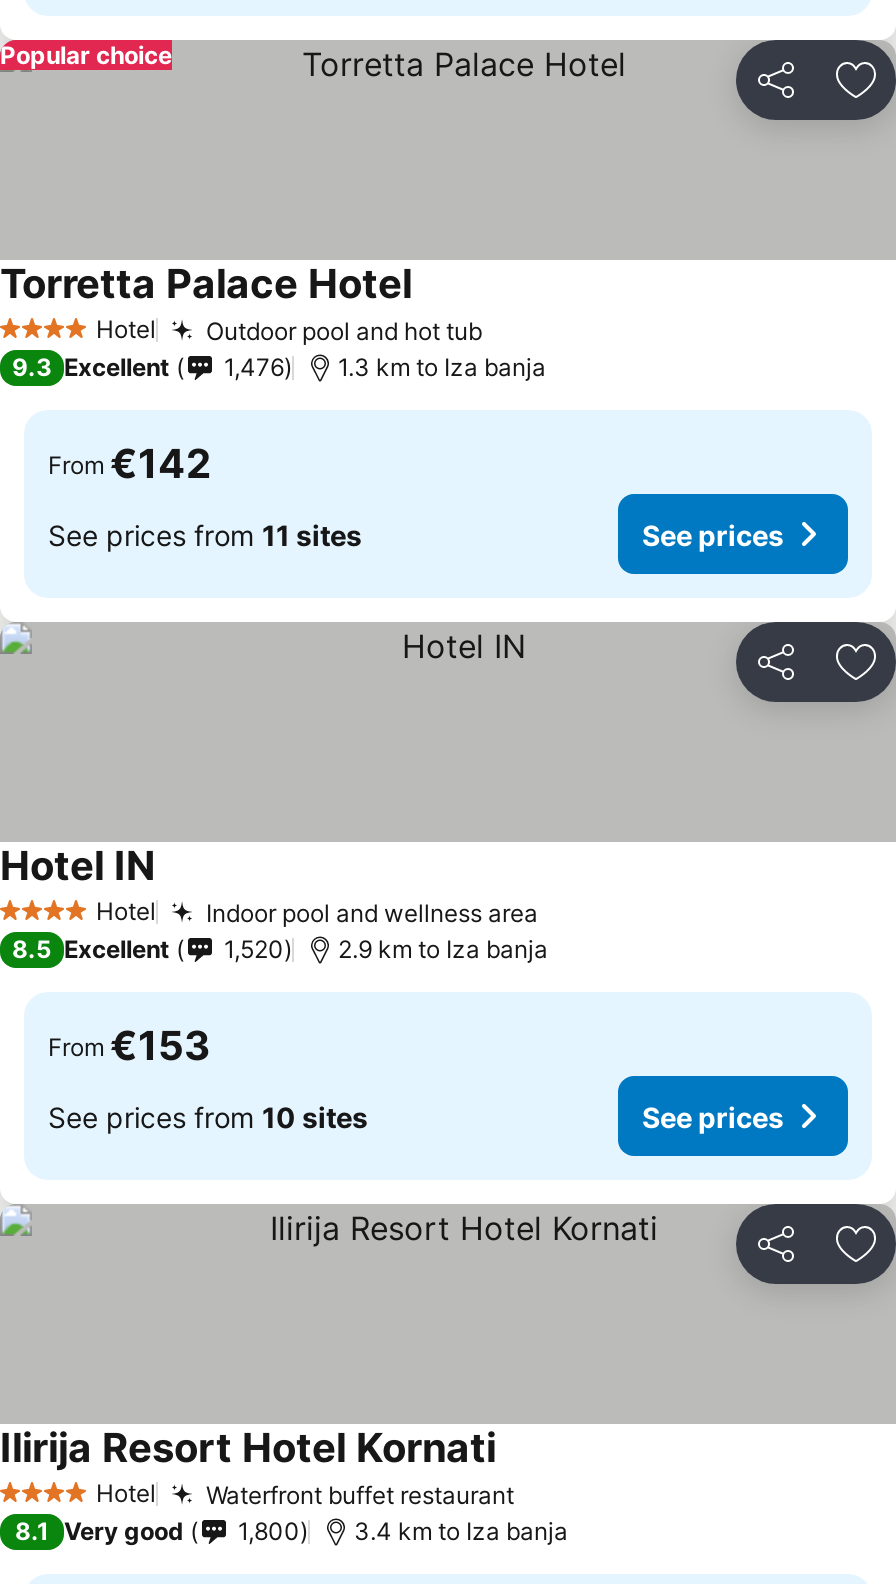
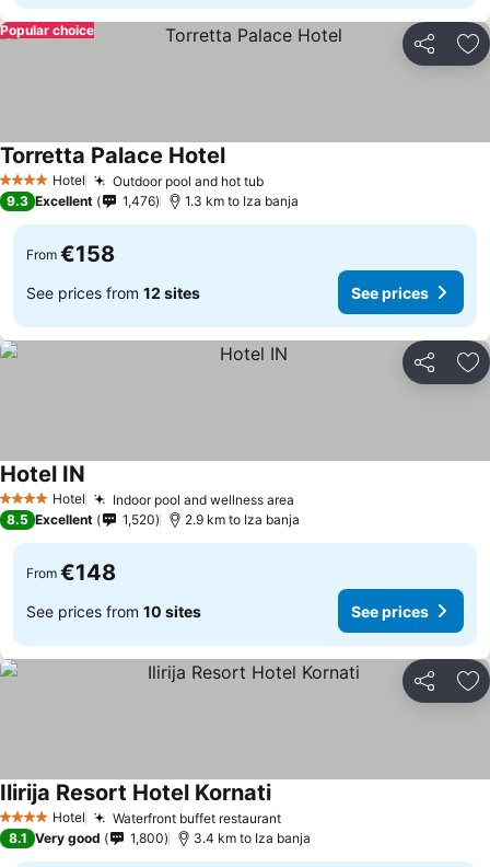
- From €142
+ From €158

- See prices from 11 sites
+ See prices from 12 sites

- From €153
+ From €148
